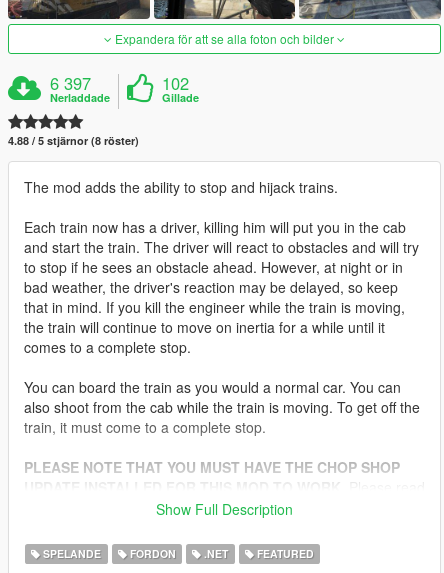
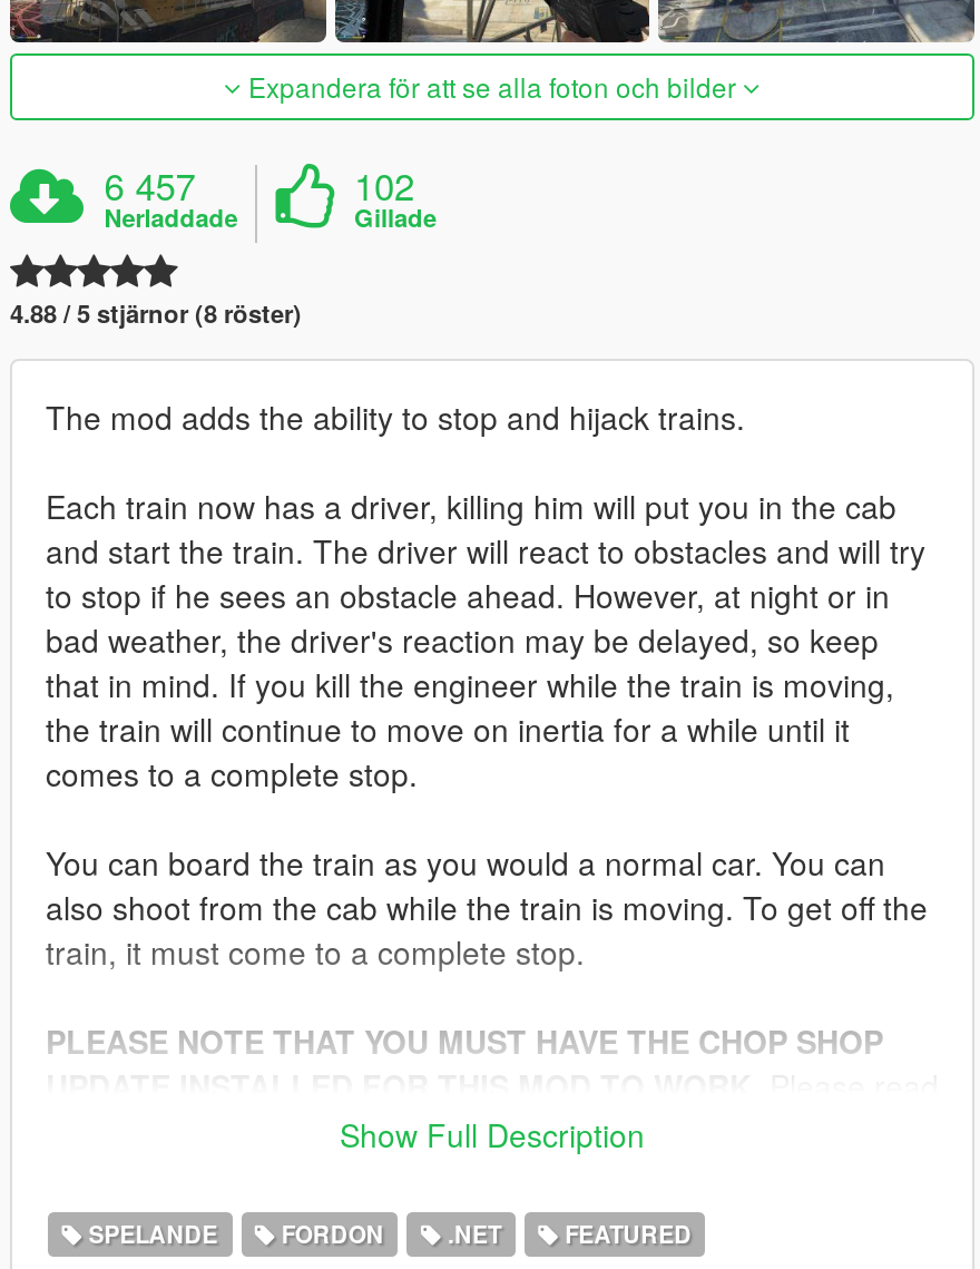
- 6 397
+ 6 457
